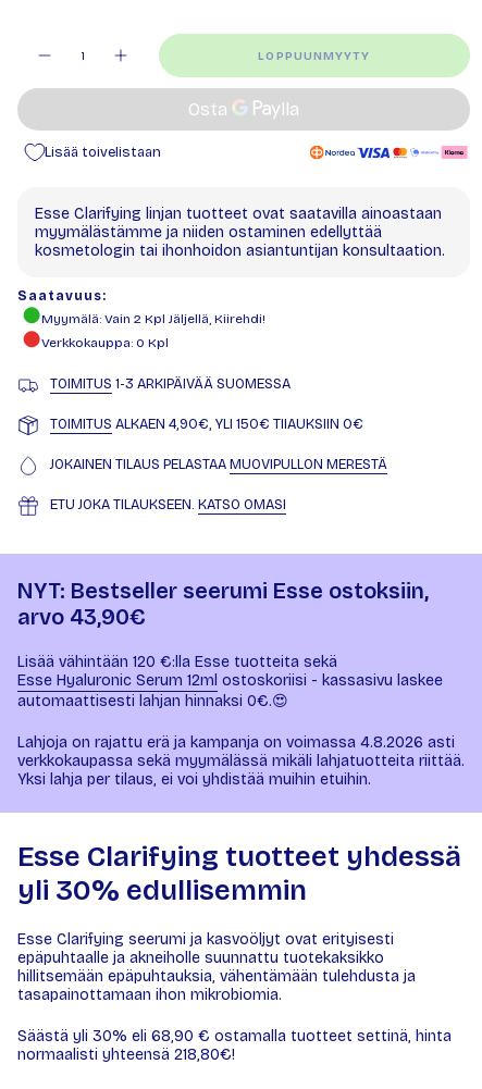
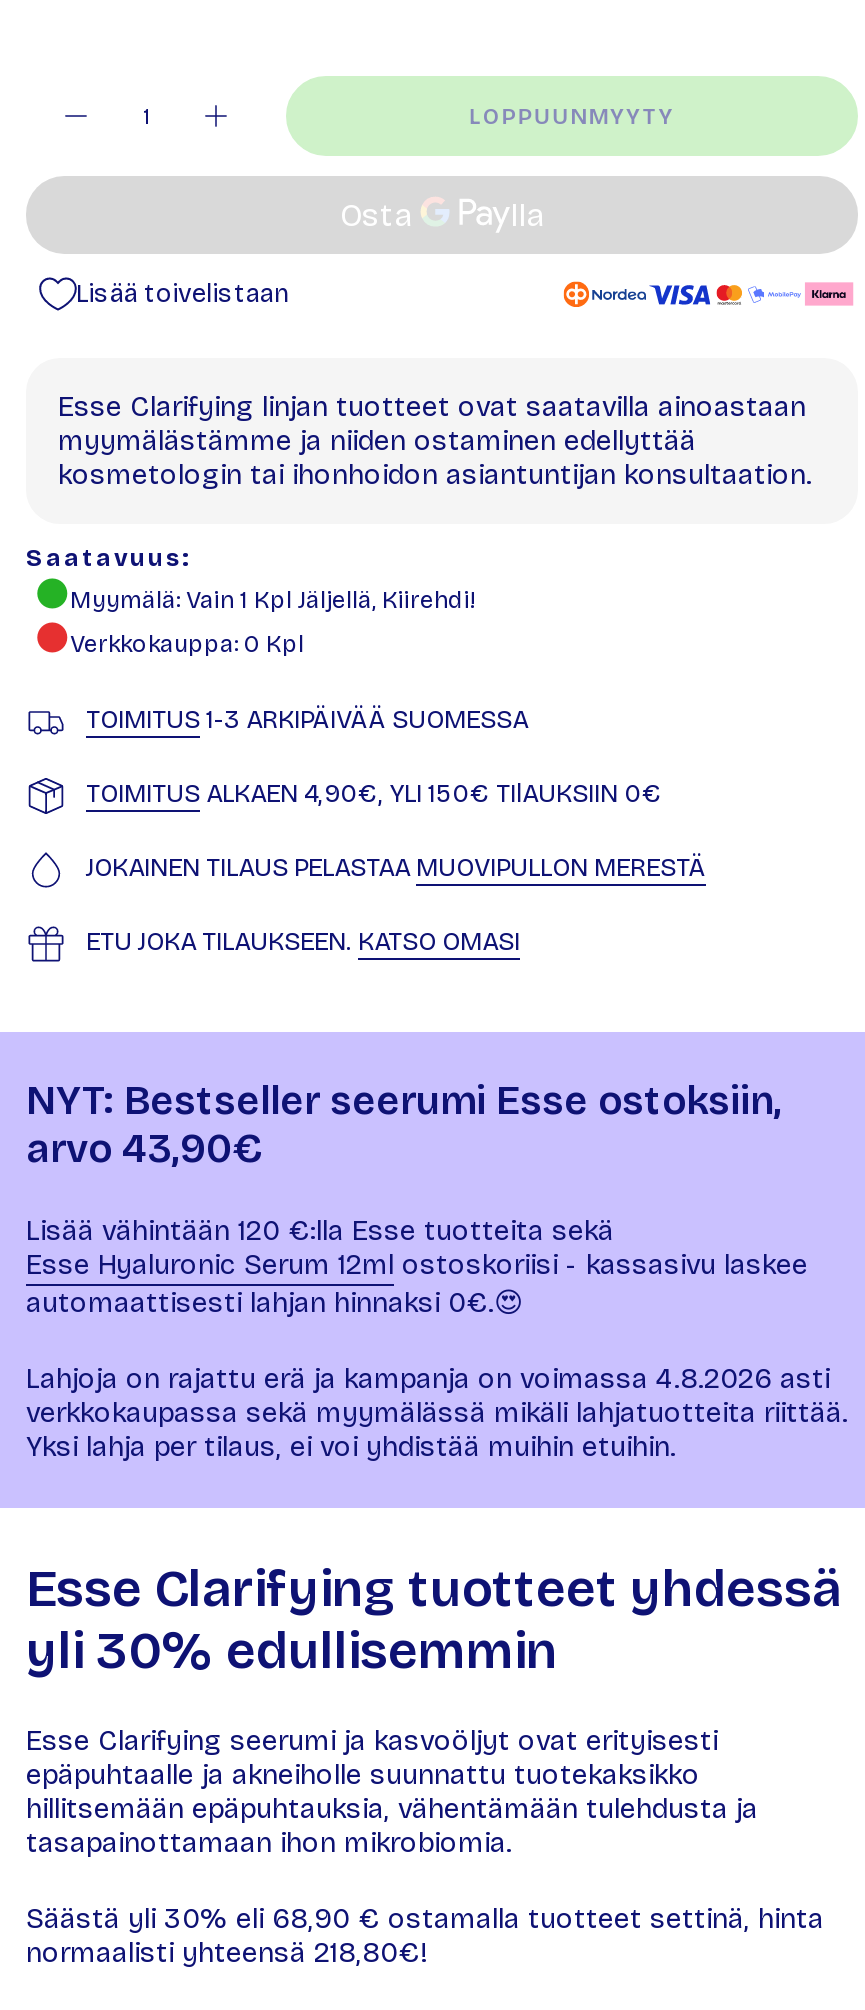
- Myymälä: Vain 2 Kpl Jäljellä, Kiirehdi!
+ Myymälä: Vain 1 Kpl Jäljellä, Kiirehdi!
